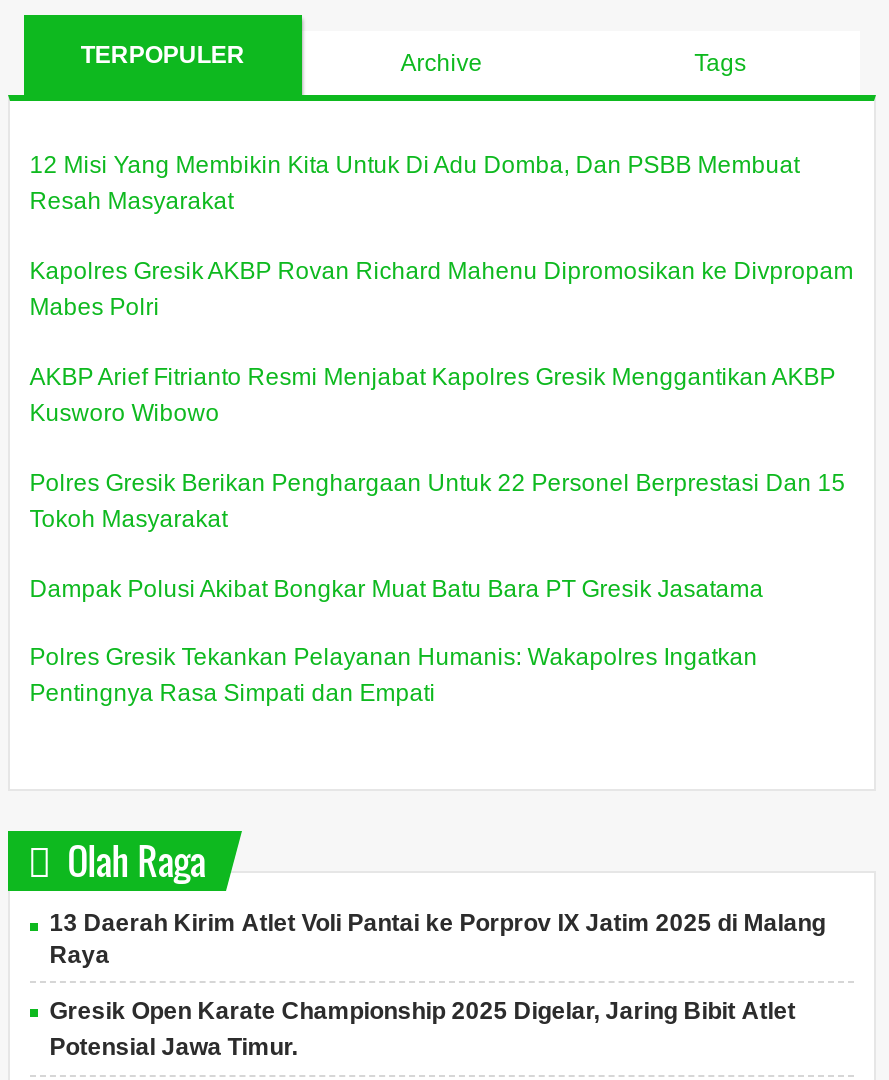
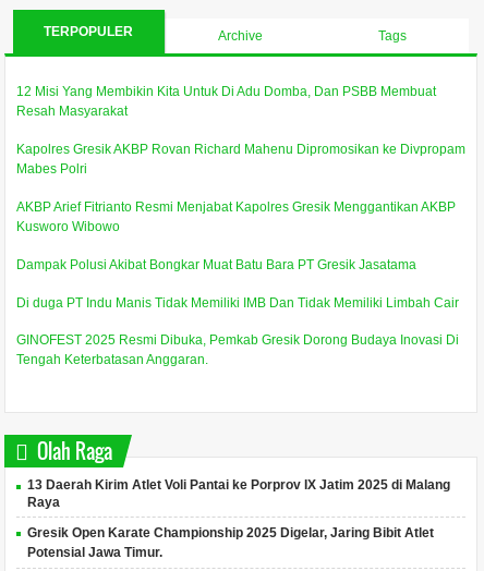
- Polres Gresik Berikan Penghargaan Untuk 22 Personel Berprestasi Dan 15
- Tokoh Masyarakat

moved up: Dampak Polusi Akibat Bongkar Muat Batu Bara PT Gresik Jasatama

- Polres Gresik Tekankan Pelayanan Humanis: Wakapolres Ingatkan
- Pentingnya Rasa Simpati dan Empati
+ Di duga PT Indu Manis Tidak Memiliki IMB Dan Tidak Memiliki Limbah Cair
+ GINOFEST 2025 Resmi Dibuka, Pemkab Gresik Dorong Budaya Inovasi Di
+ Tengah Keterbatasan Anggaran.
